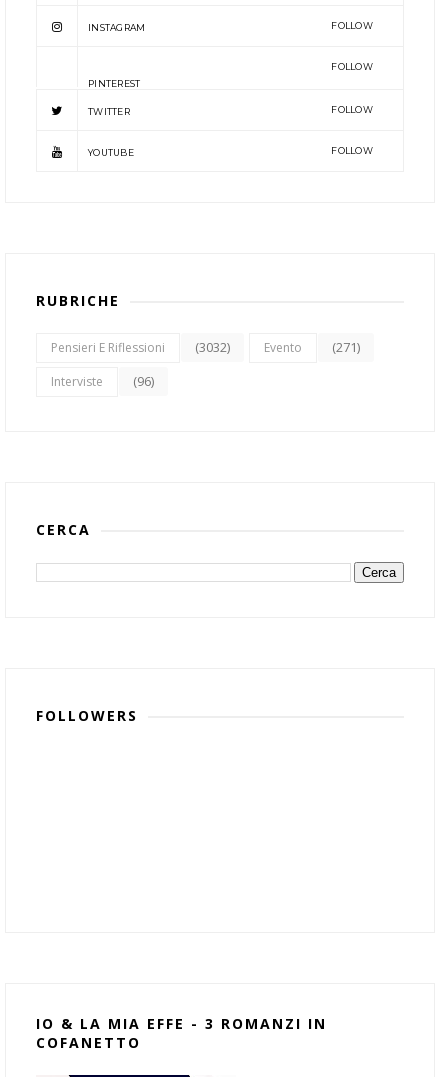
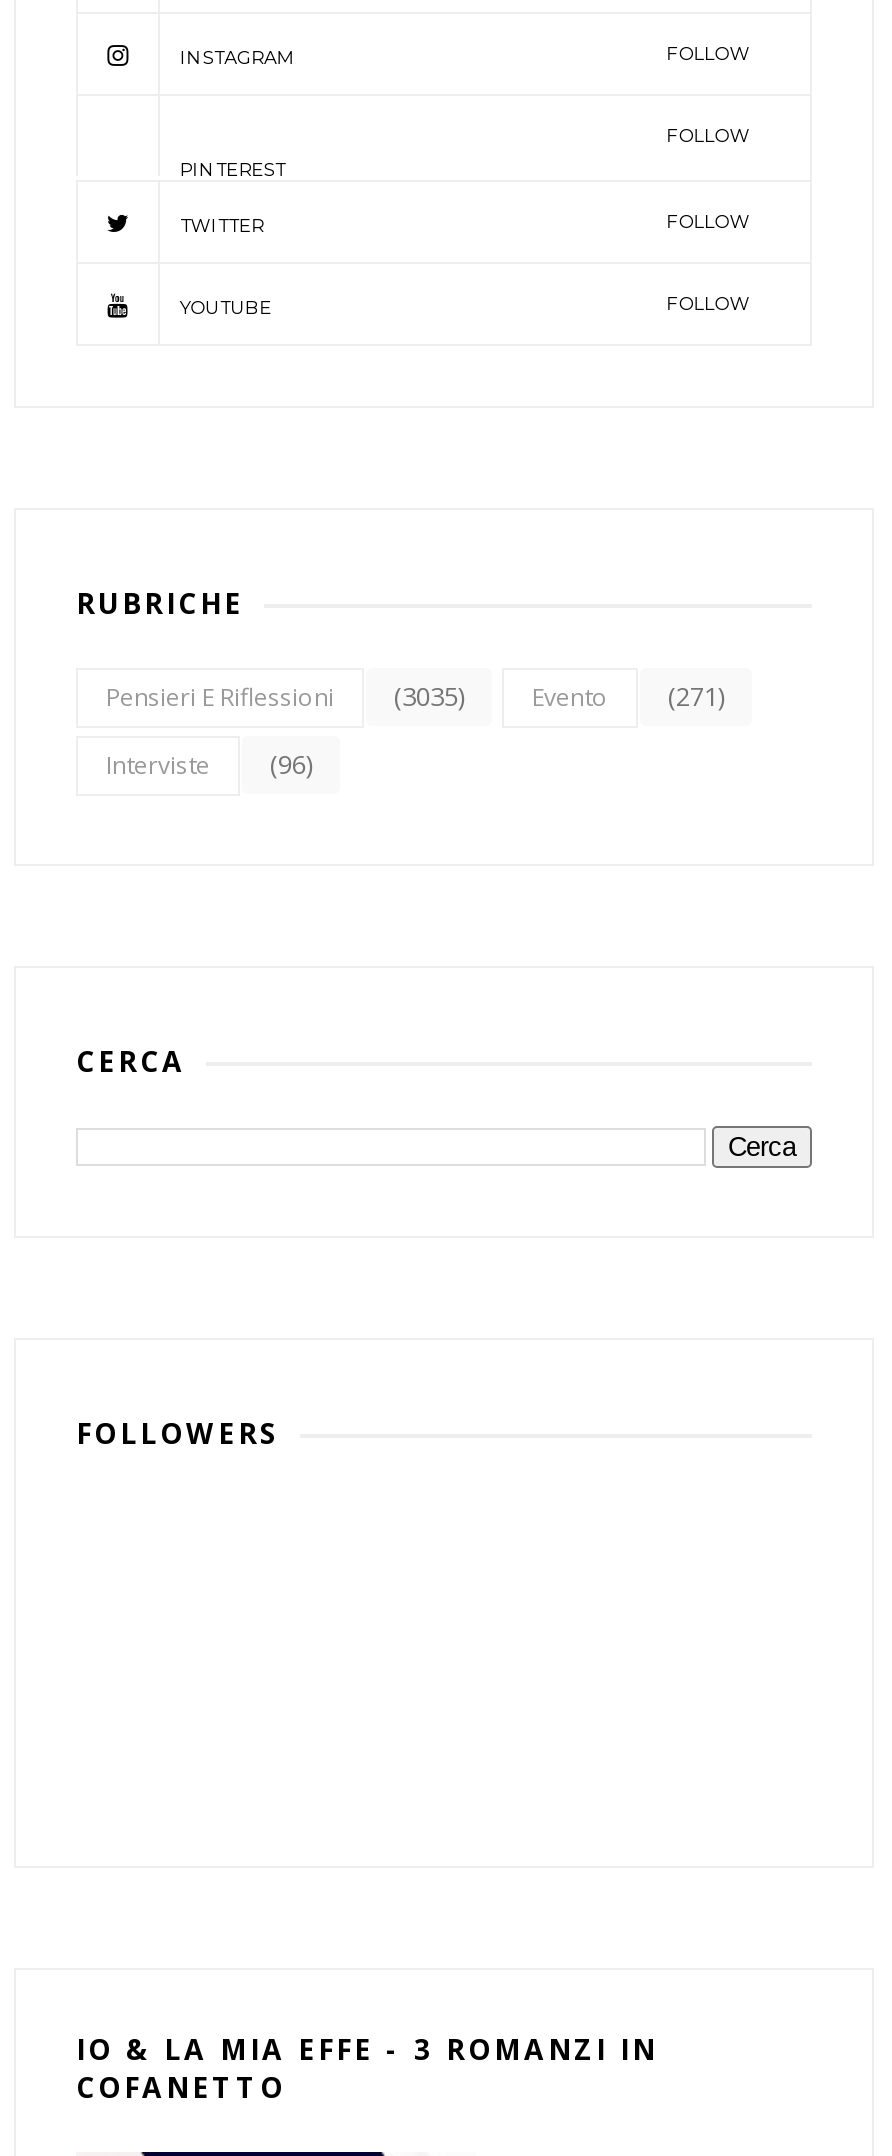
- Pensieri E Riflessioni (3032) Evento (271)
+ Pensieri E Riflessioni (3035) Evento (271)
